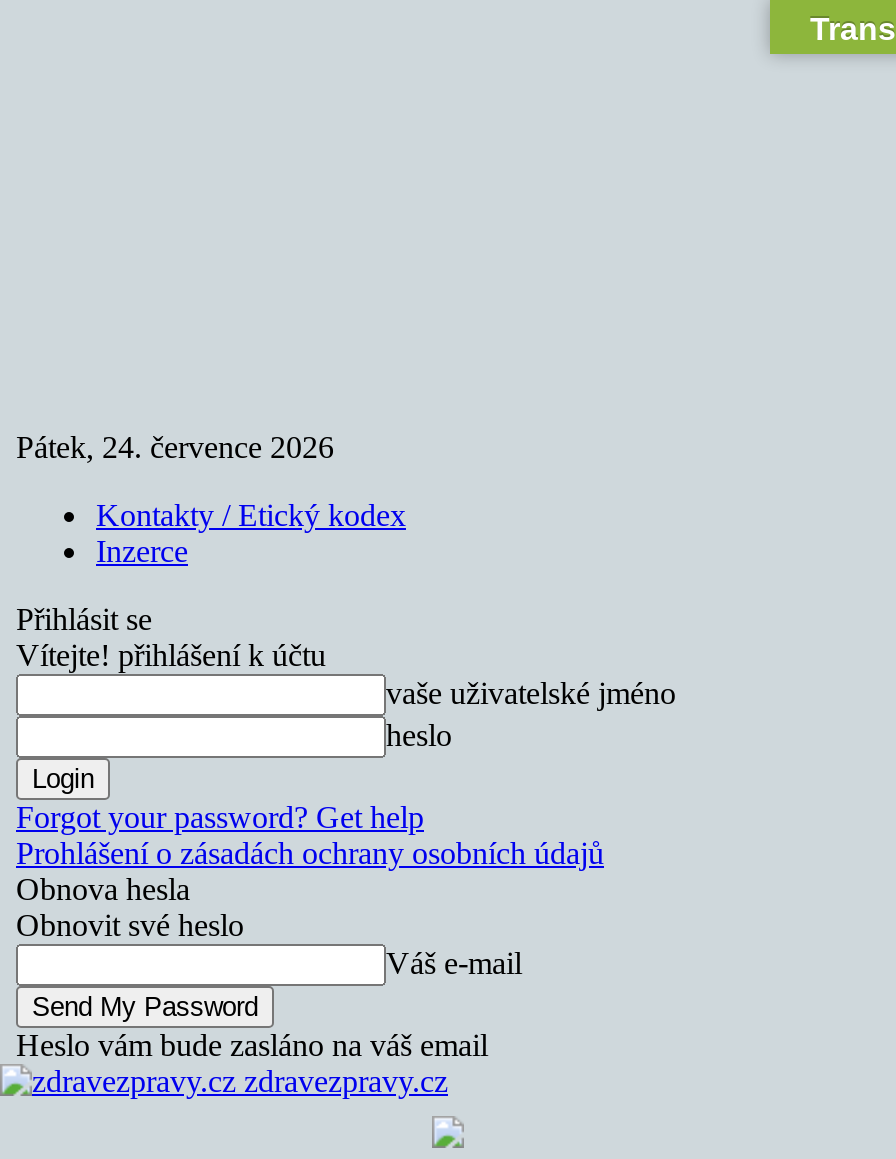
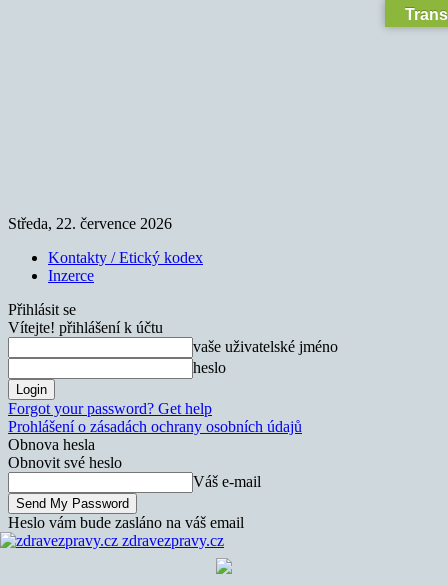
- Pátek, 24. července 2026
+ Středa, 22. července 2026
